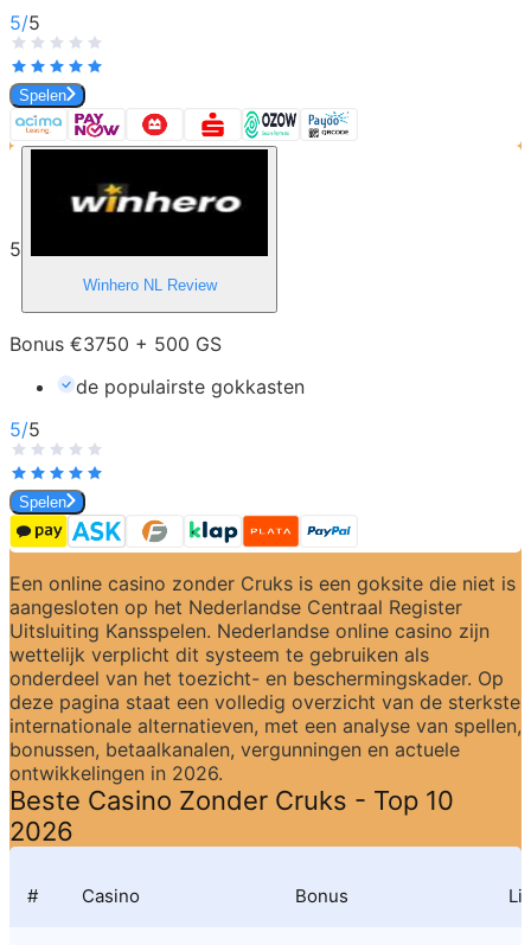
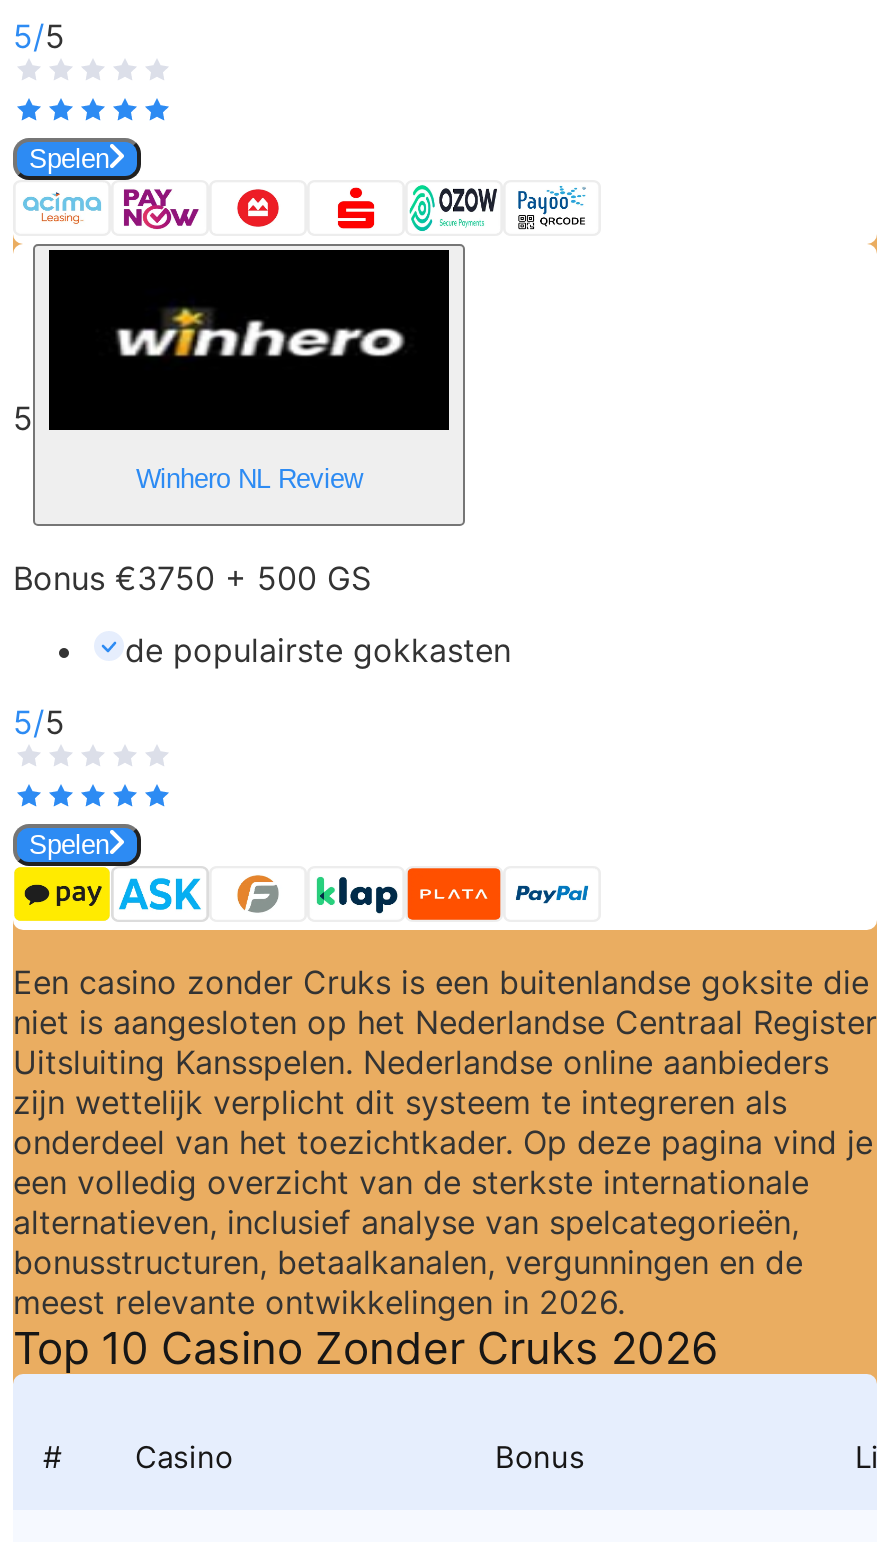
- Een online casino zonder Cruks is een goksite die niet is
- aangesloten op het Nederlandse Centraal Register
- Uitsluiting Kansspelen. Nederlandse online casino zijn
- wettelijk verplicht dit systeem te gebruiken als
- onderdeel van het toezicht- en beschermingskader. Op
- deze pagina staat een volledig overzicht van de sterkste
- internationale alternatieven, met een analyse van spellen,
- bonussen, betaalkanalen, vergunningen en actuele
- ontwikkelingen in 2026.
- Beste Casino Zonder Cruks - Top 10
- 2026
+ Een casino zonder Cruks is een buitenlandse goksite die
+ niet is aangesloten op het Nederlandse Centraal Register
+ Uitsluiting Kansspelen. Nederlandse online aanbieders
+ zijn wettelijk verplicht dit systeem te integreren als
+ onderdeel van het toezichtkader. Op deze pagina vind je
+ een volledig overzicht van de sterkste internationale
+ alternatieven, inclusief analyse van spelcategorieën,
+ bonusstructuren, betaalkanalen, vergunningen en de
+ meest relevante ontwikkelingen in 2026.
+ Top 10 Casino Zonder Cruks 2026
